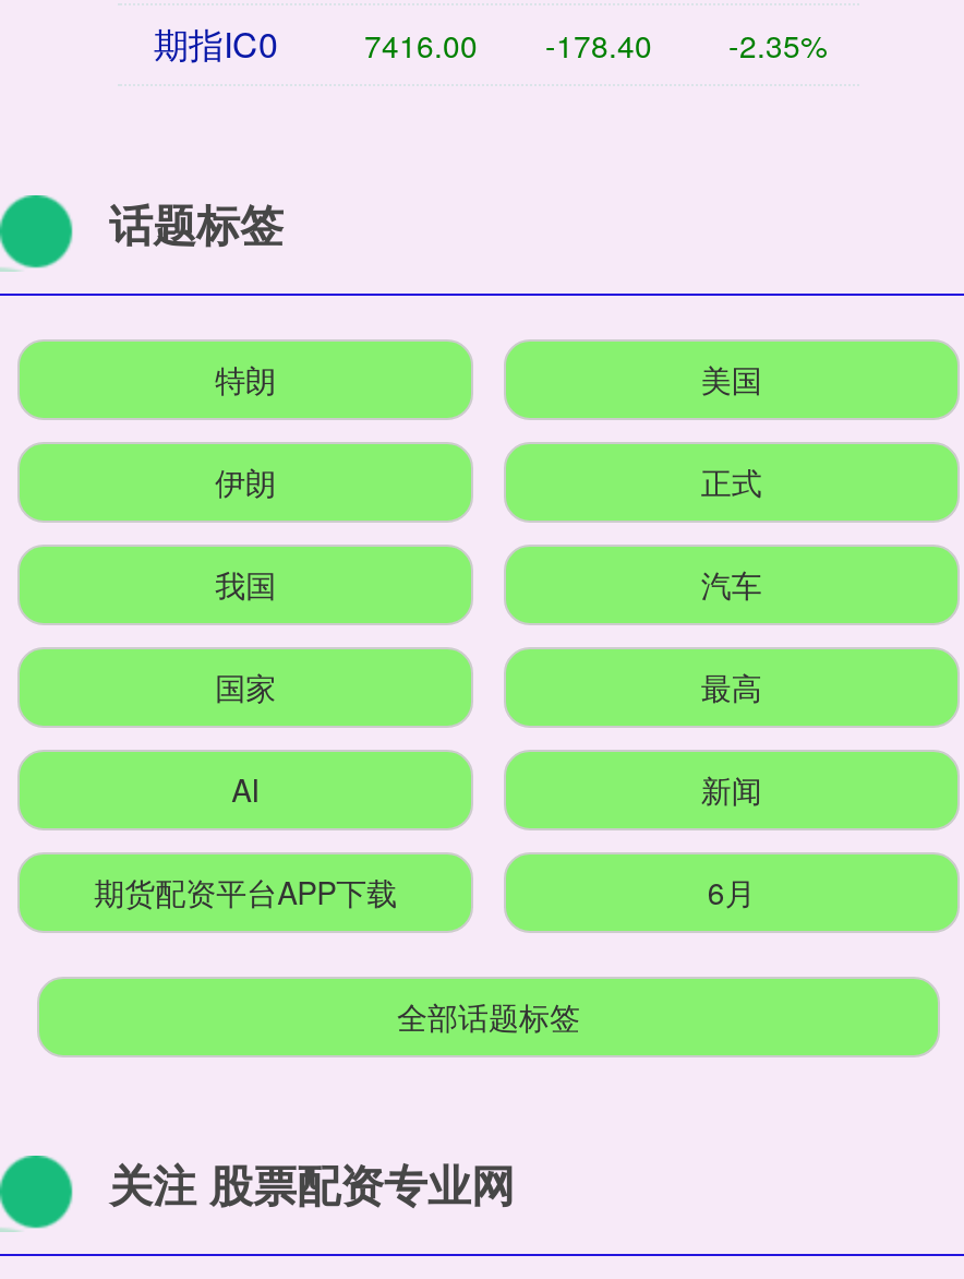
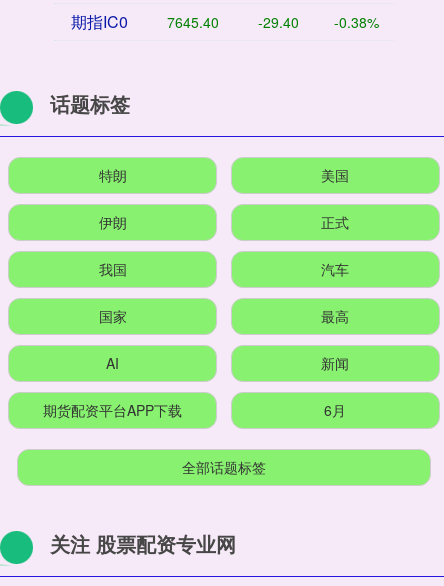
- 7416.00
+ 7645.40

- -178.40
+ -29.40

- -2.35%
+ -0.38%
